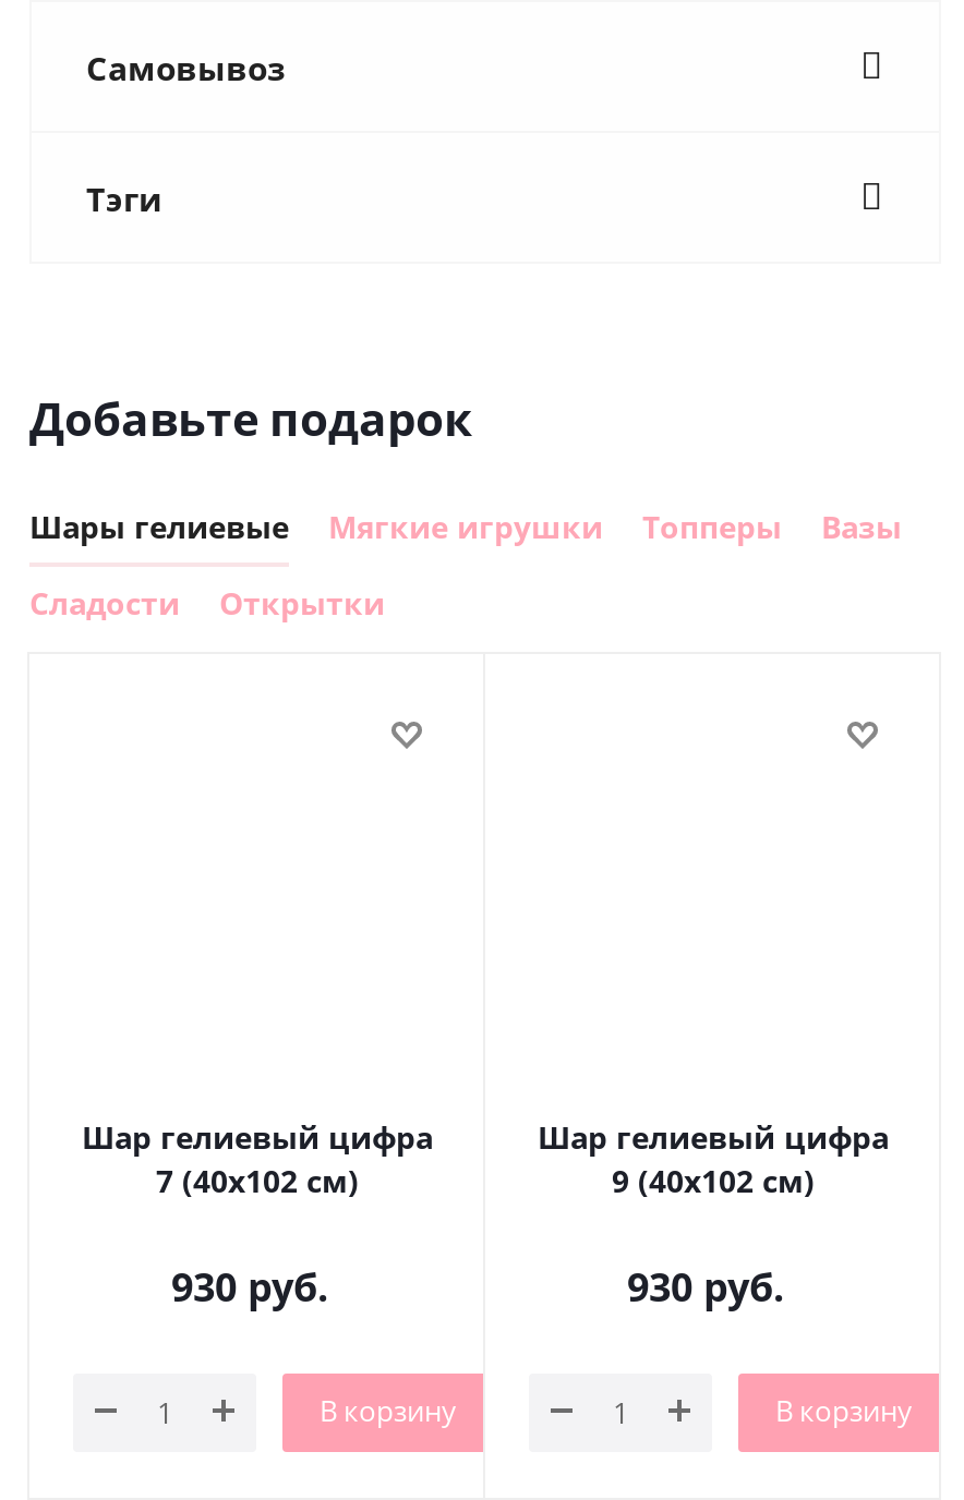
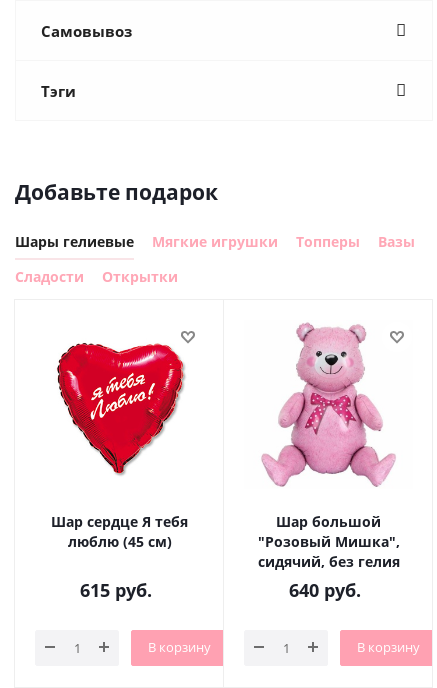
+ [image]

+ [image]

- Шар гелиевый цифра
- 7 (40х102 см)
+ Шар сердце Я тебя
+ люблю (45 см)

- Шар гелиевый цифра
- 9 (40х102 см)
- 930 руб.
+ Шар большой
+ "Розовый Мишка",
+ сидячий, без гелия
+ 640 руб.

- 930 руб.
+ 615 руб.
